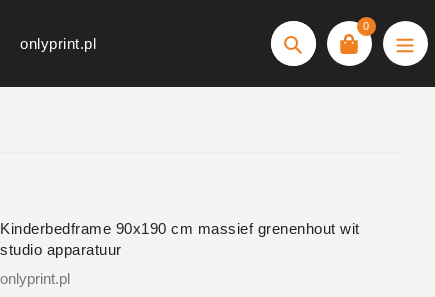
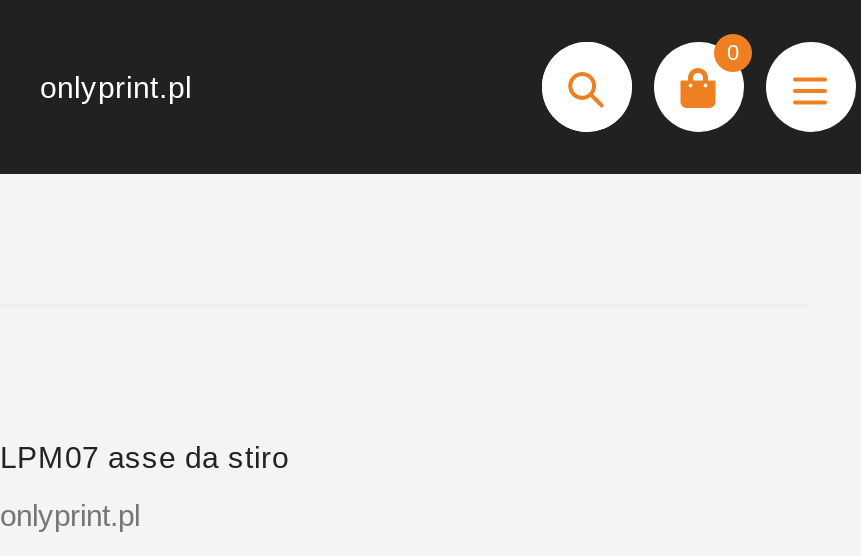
- Kinderbedframe 90x190 cm massief grenenhout wit
- studio apparatuur
+ LPM07 asse da stiro
